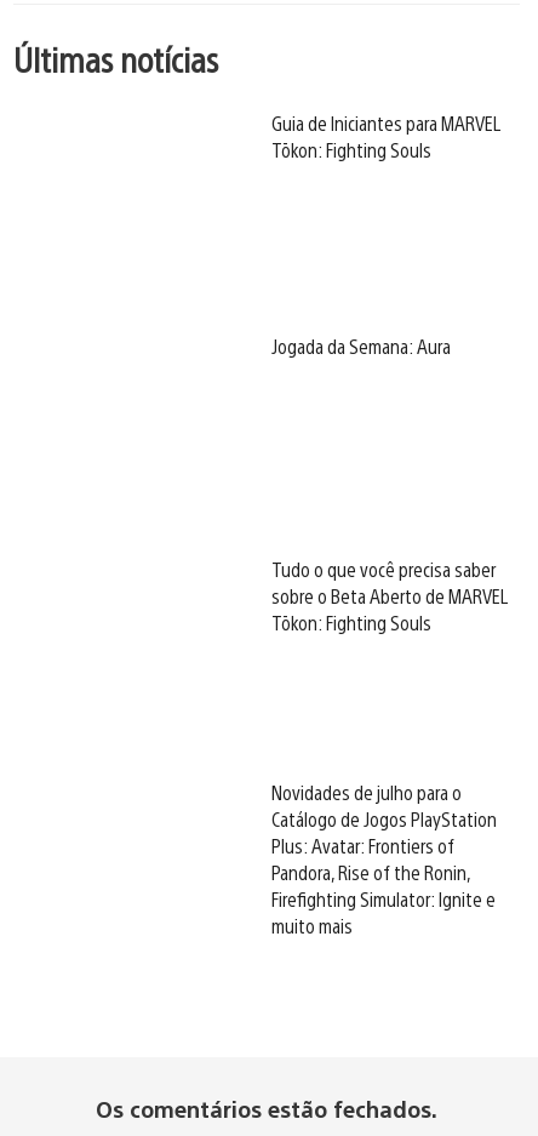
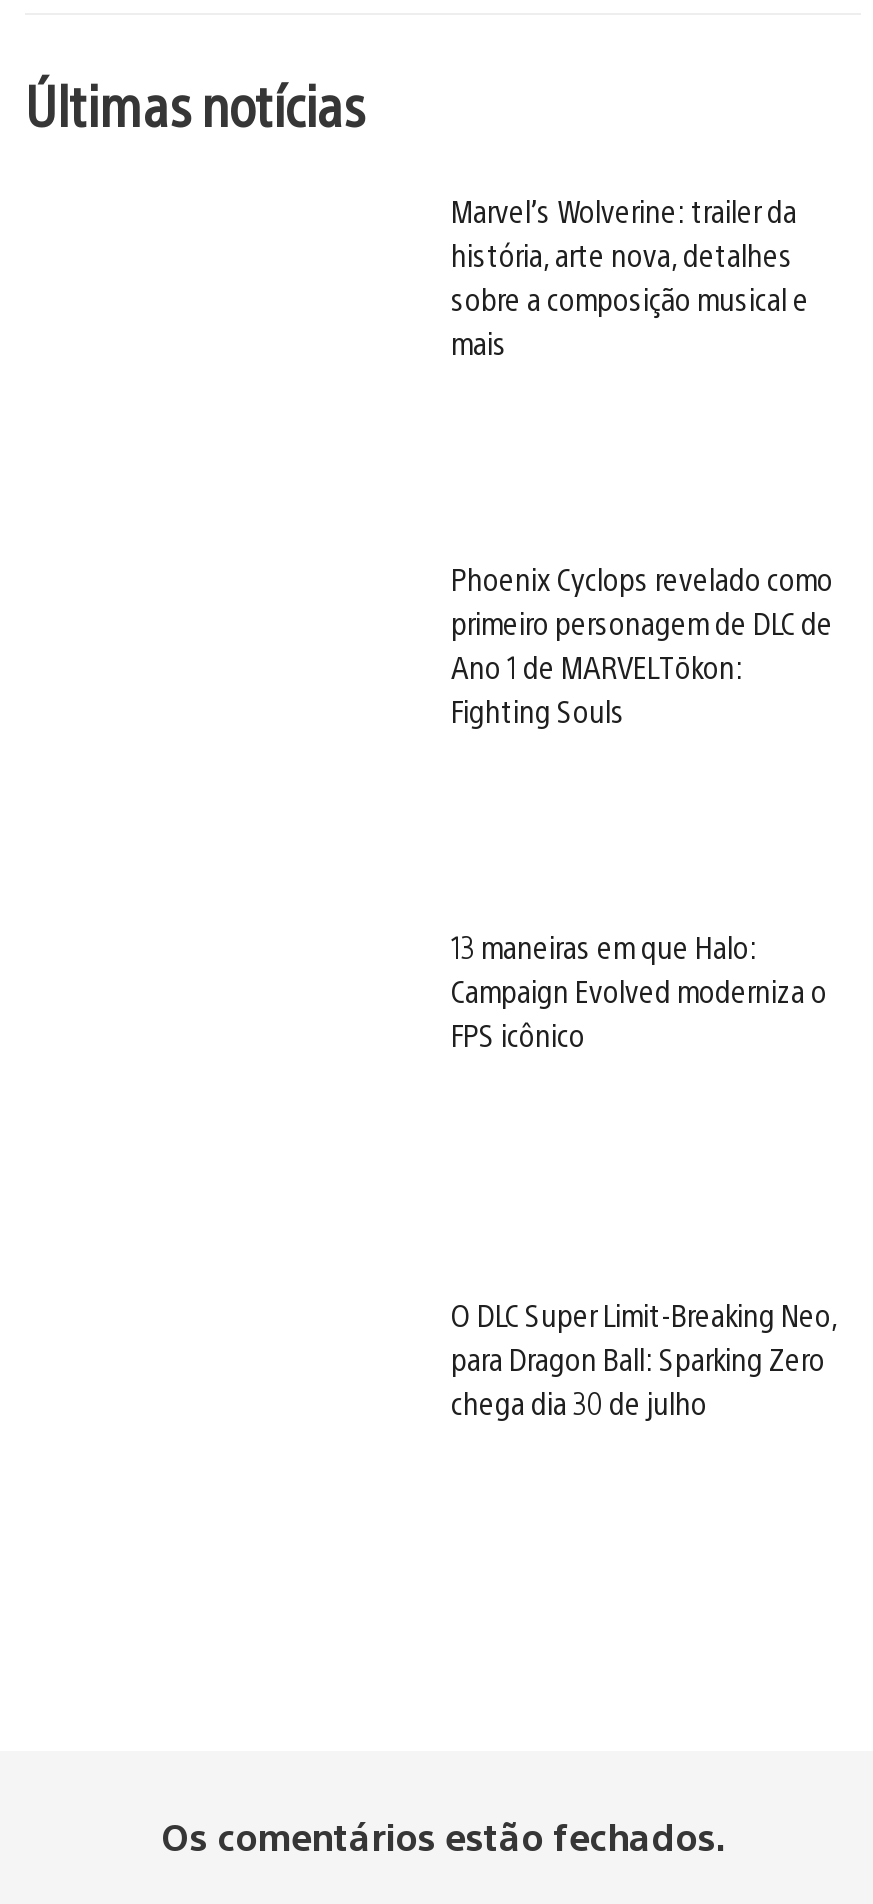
- Guia de Iniciantes para MARVEL
- Tōkon: Fighting Souls
+ Marvel’s Wolverine: trailer da
+ história, arte nova, detalhes
+ sobre a composição musical e
+ mais

- Jogada da Semana: Aura
+ Phoenix Cyclops revelado como
+ primeiro personagem de DLC de
+ Ano 1 de MARVEL Tōkon:
+ Fighting Souls

- Tudo o que você precisa saber
- sobre o Beta Aberto de MARVEL
- Tōkon: Fighting Souls
+ 13 maneiras em que Halo:
+ Campaign Evolved moderniza o
+ FPS icônico

- Novidades de julho para o
- Catálogo de Jogos PlayStation
- Plus: Avatar: Frontiers of
- Pandora, Rise of the Ronin,
- Firefighting Simulator: Ignite e
- muito mais
+ O DLC Super Limit-Breaking Neo,
+ para Dragon Ball: Sparking Zero
+ chega dia 30 de julho
